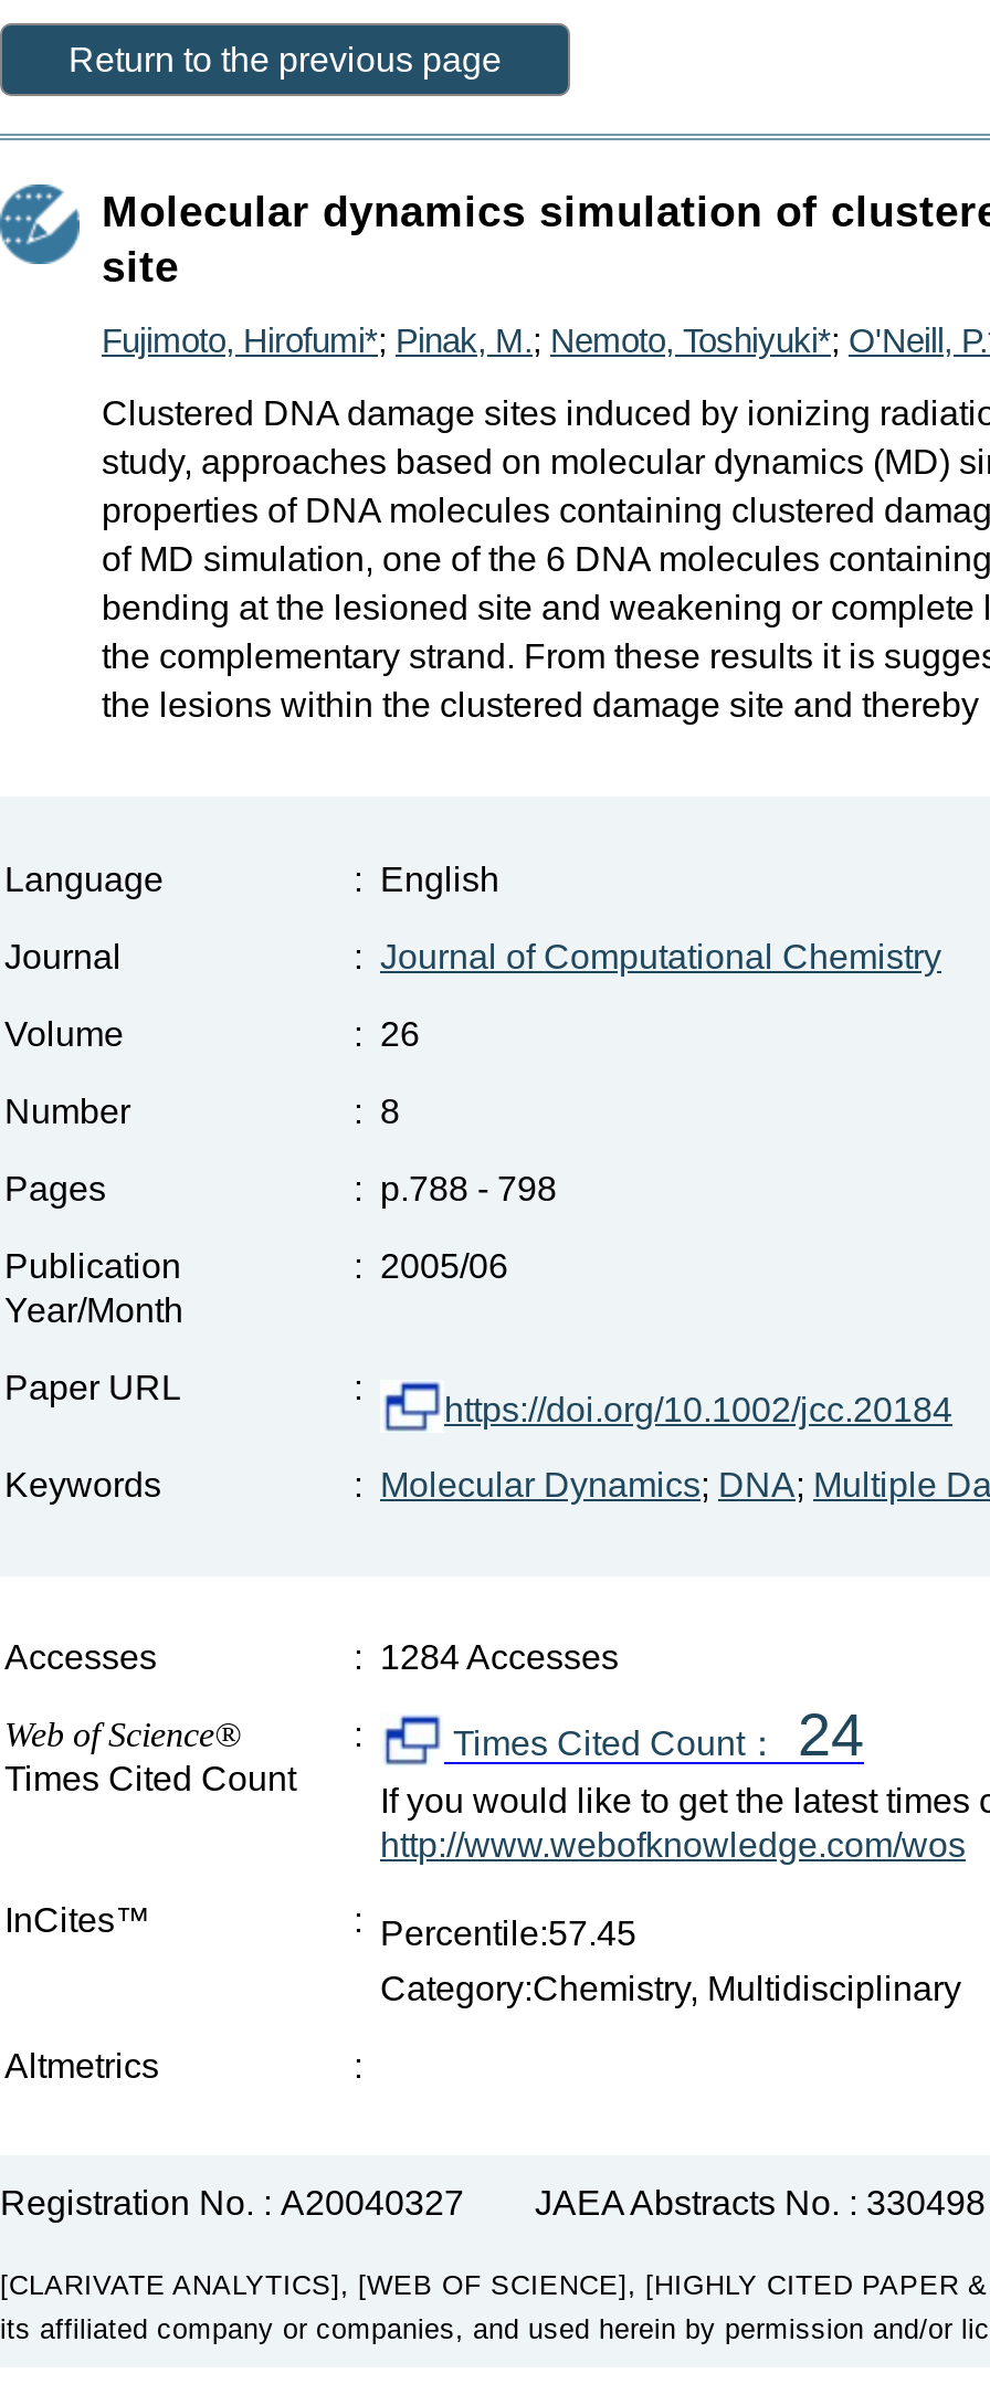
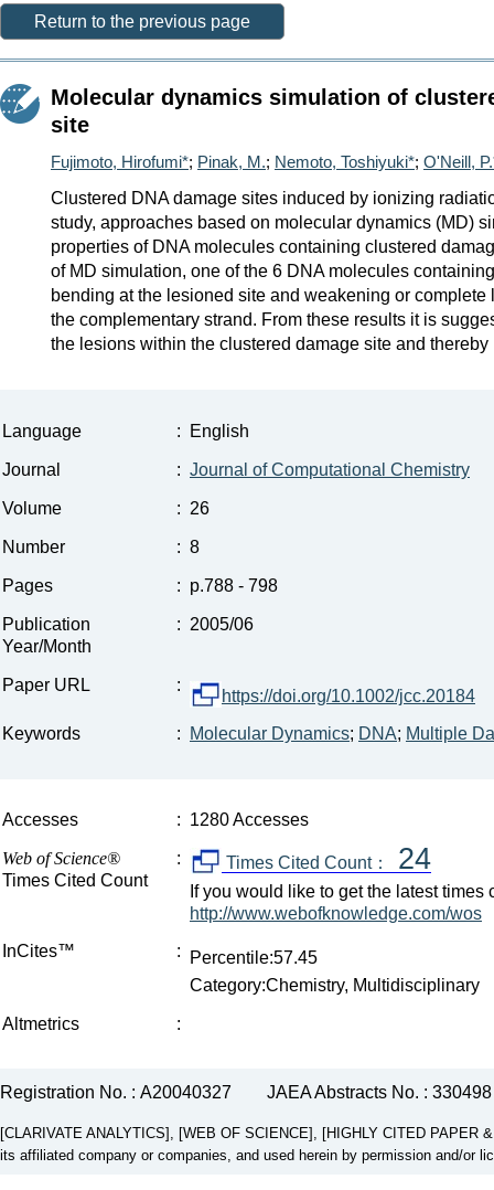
- : 1284 Accesses
+ : 1280 Accesses
